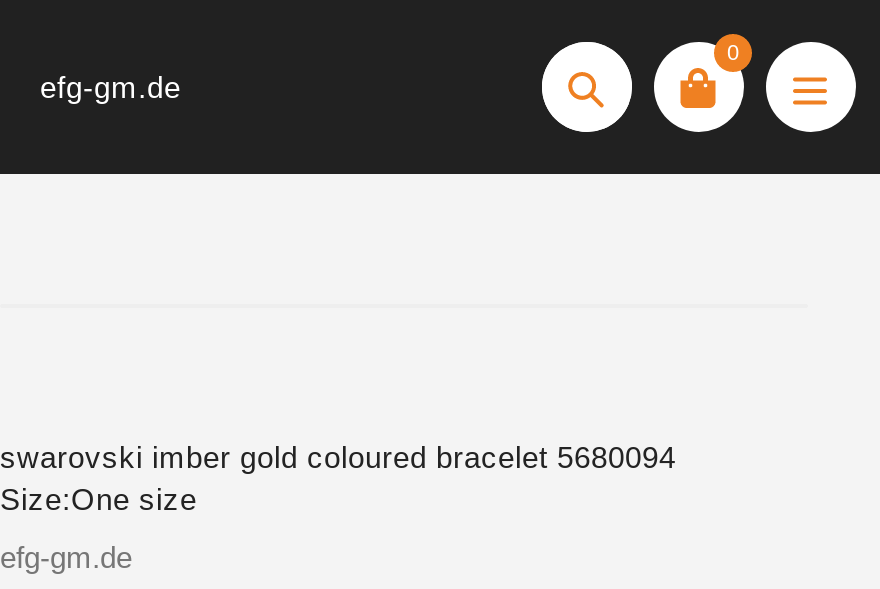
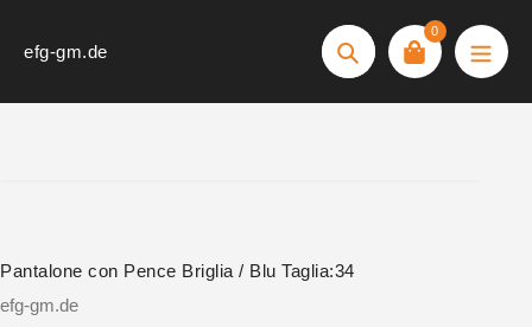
- swarovski imber gold coloured bracelet 5680094
- Size:One size
+ Pantalone con Pence Briglia / Blu Taglia:34
